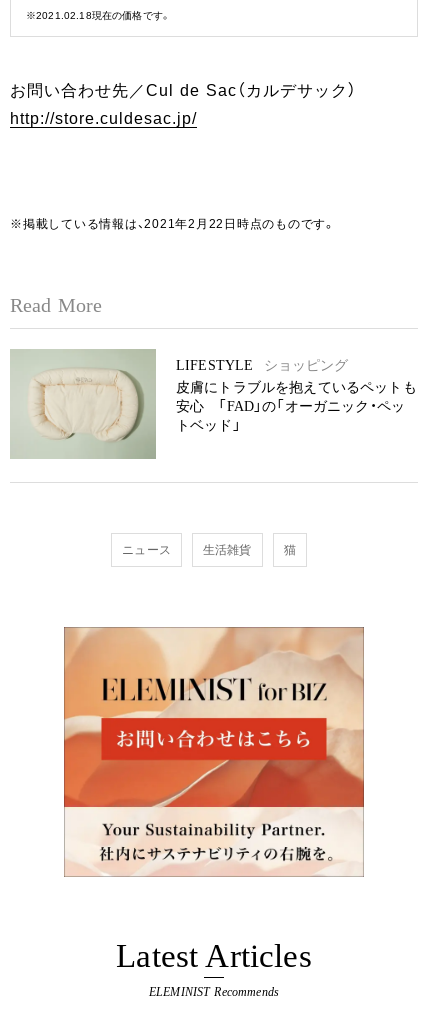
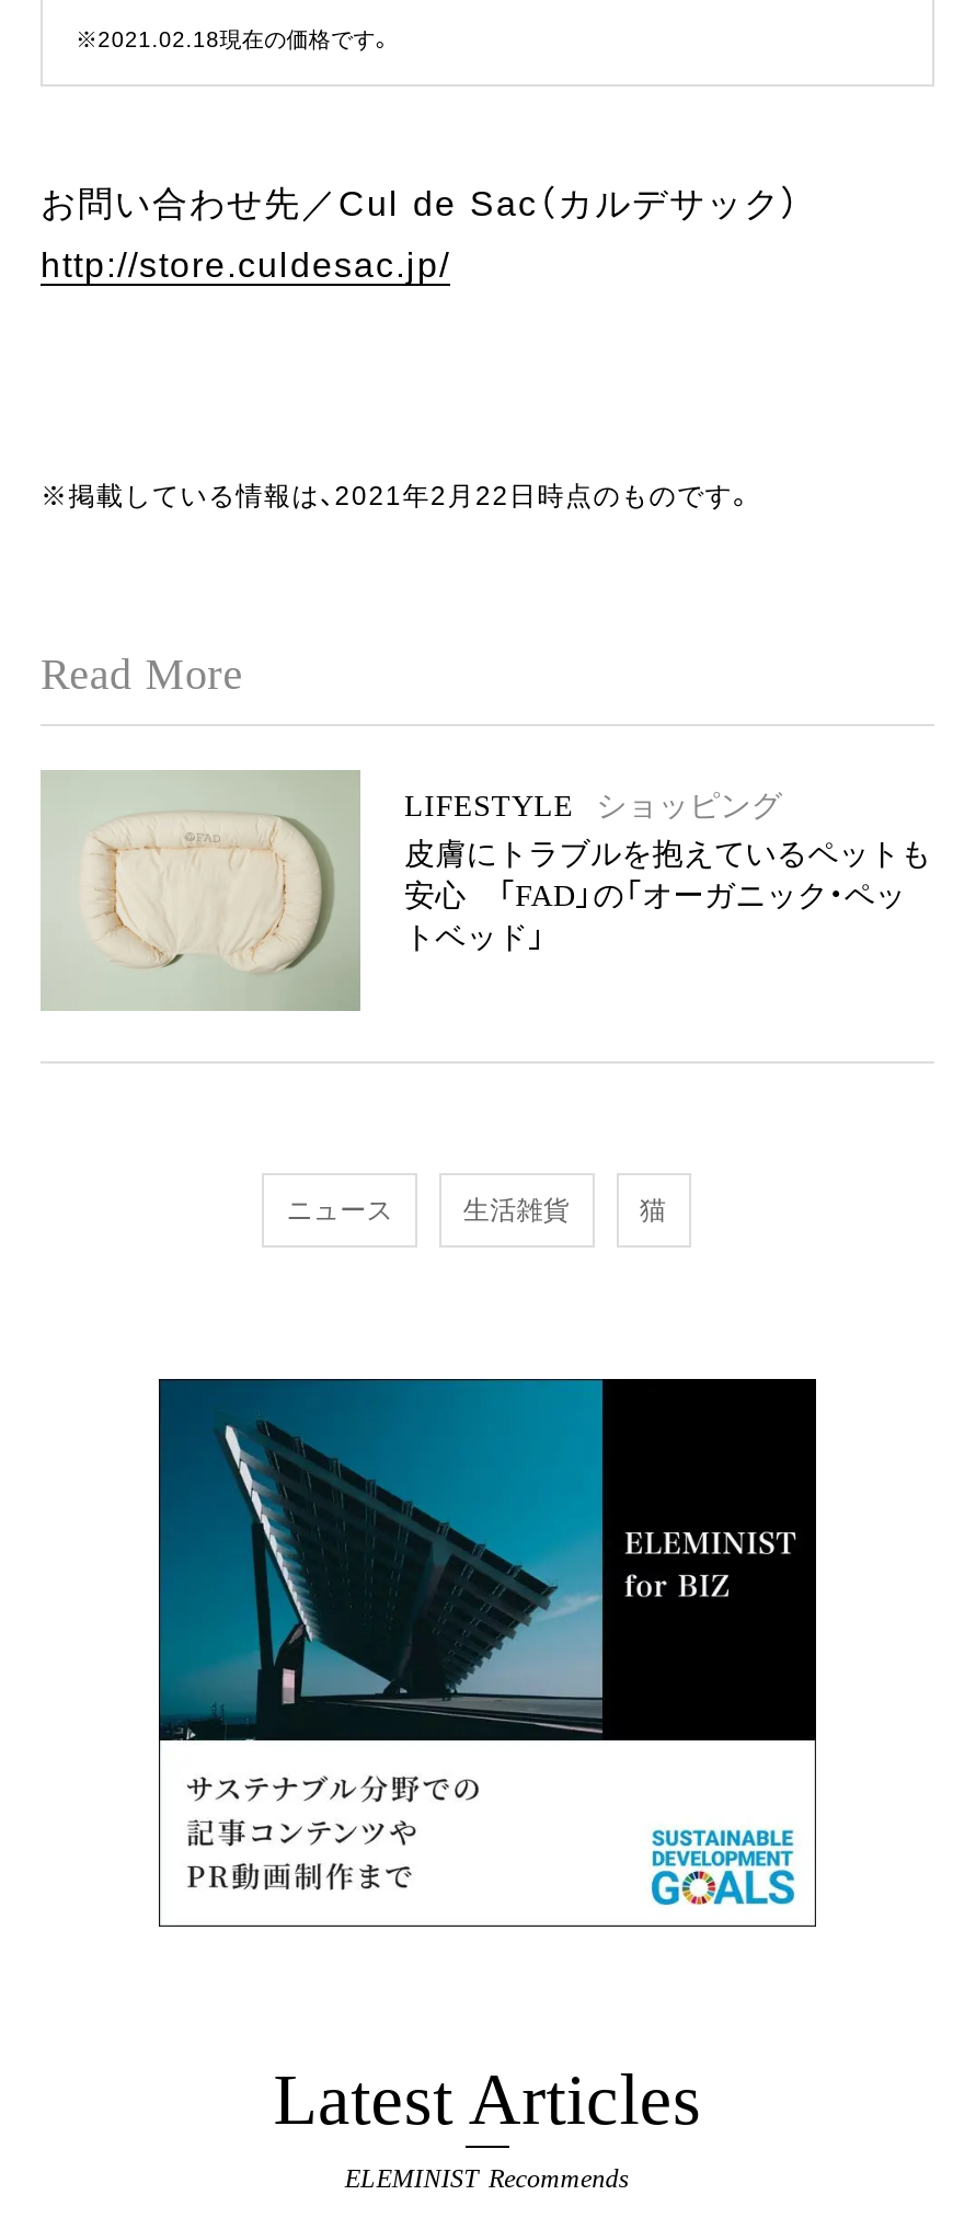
- [image]
+ [image]
